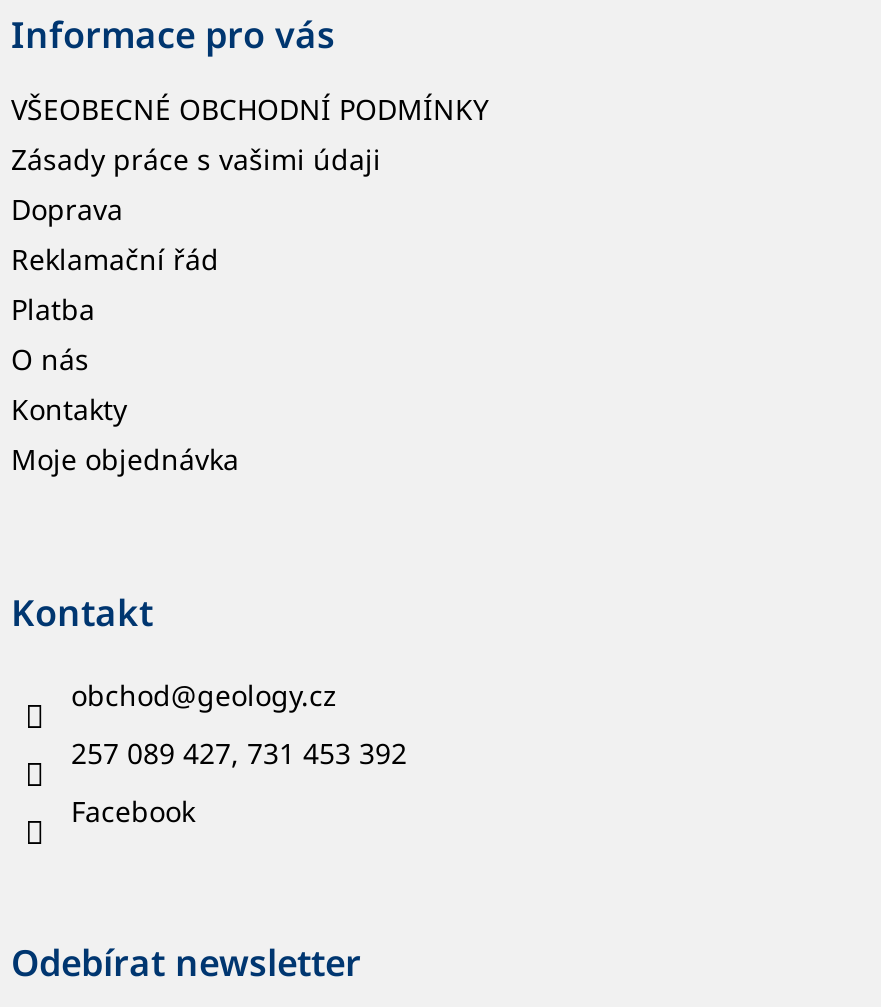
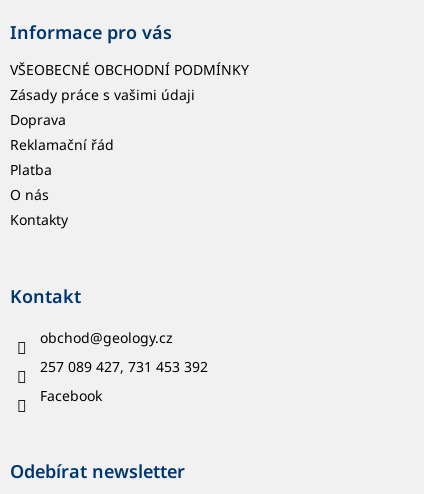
- Moje objednávka
